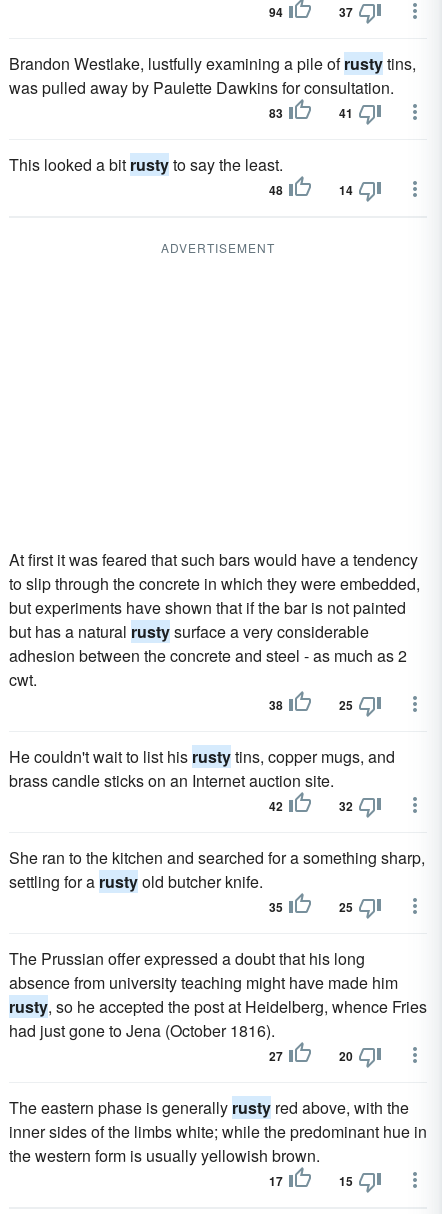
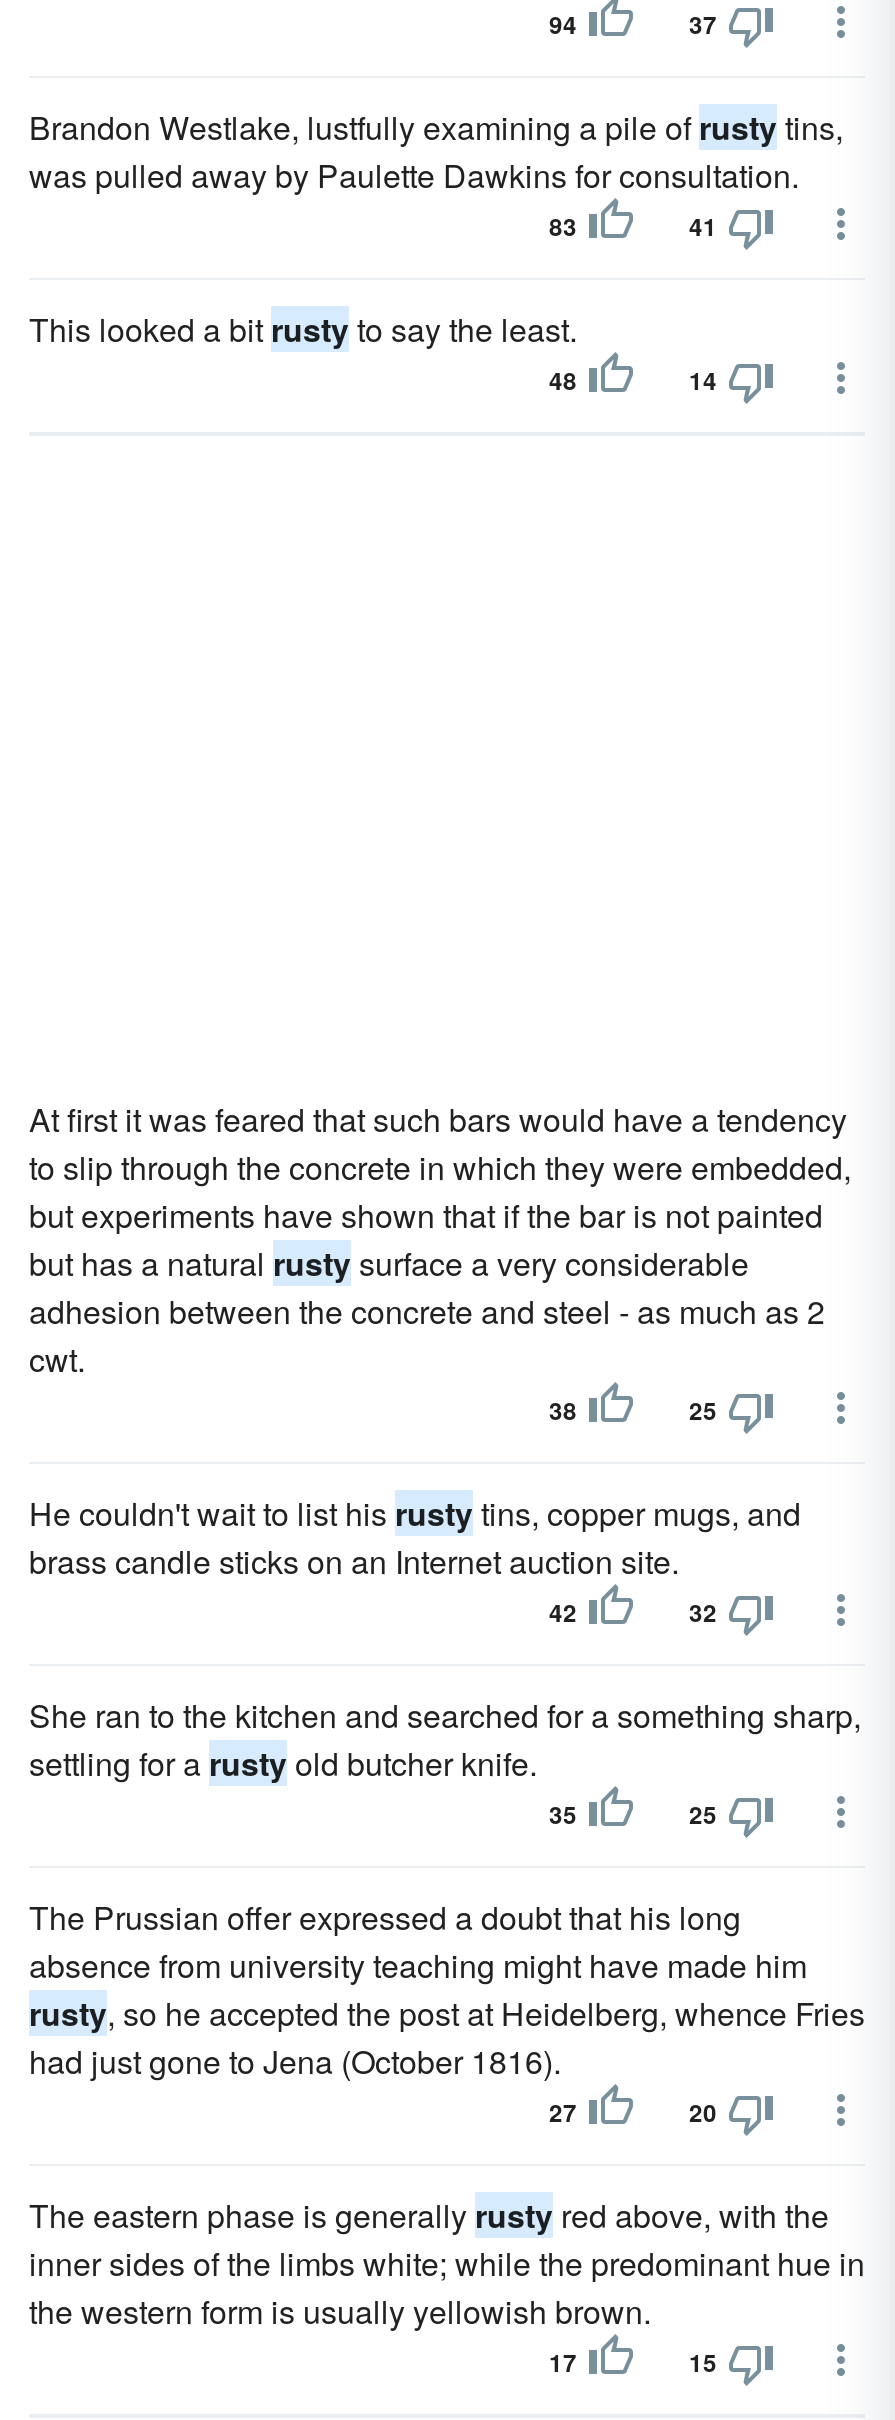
- ADVERTISEMENT
